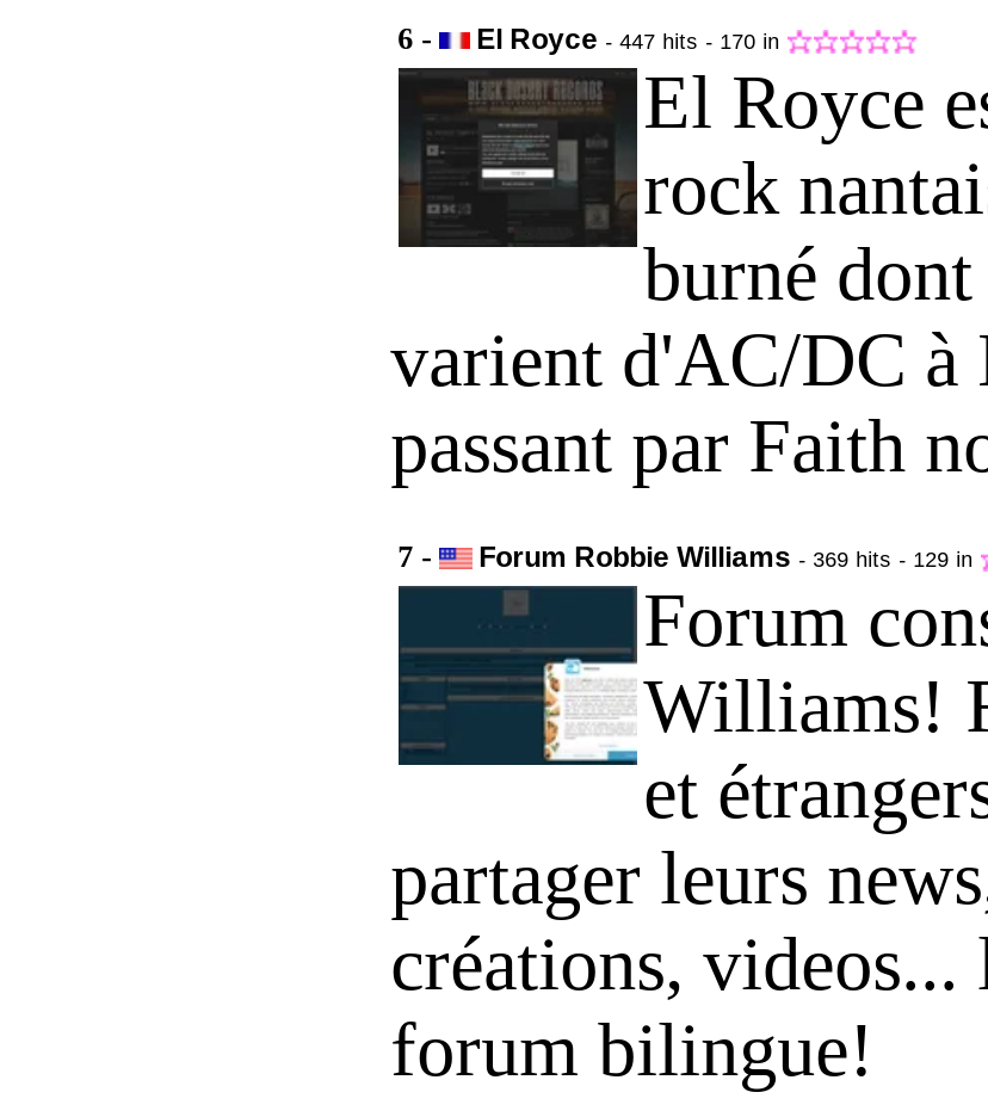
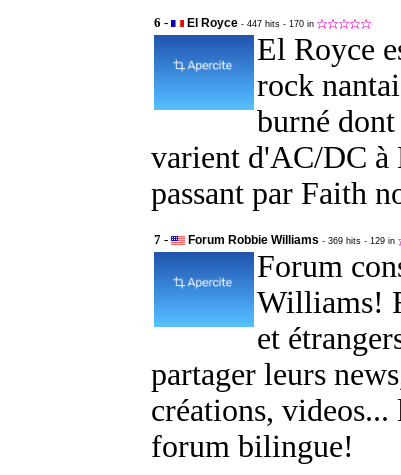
- [image]
+ [image]

- [image]
+ [image]
